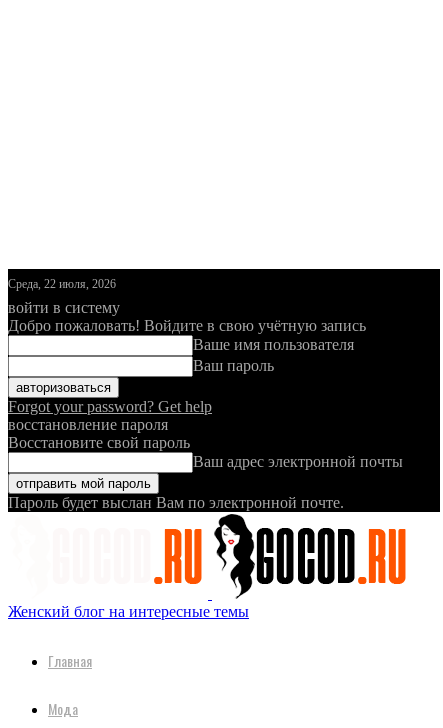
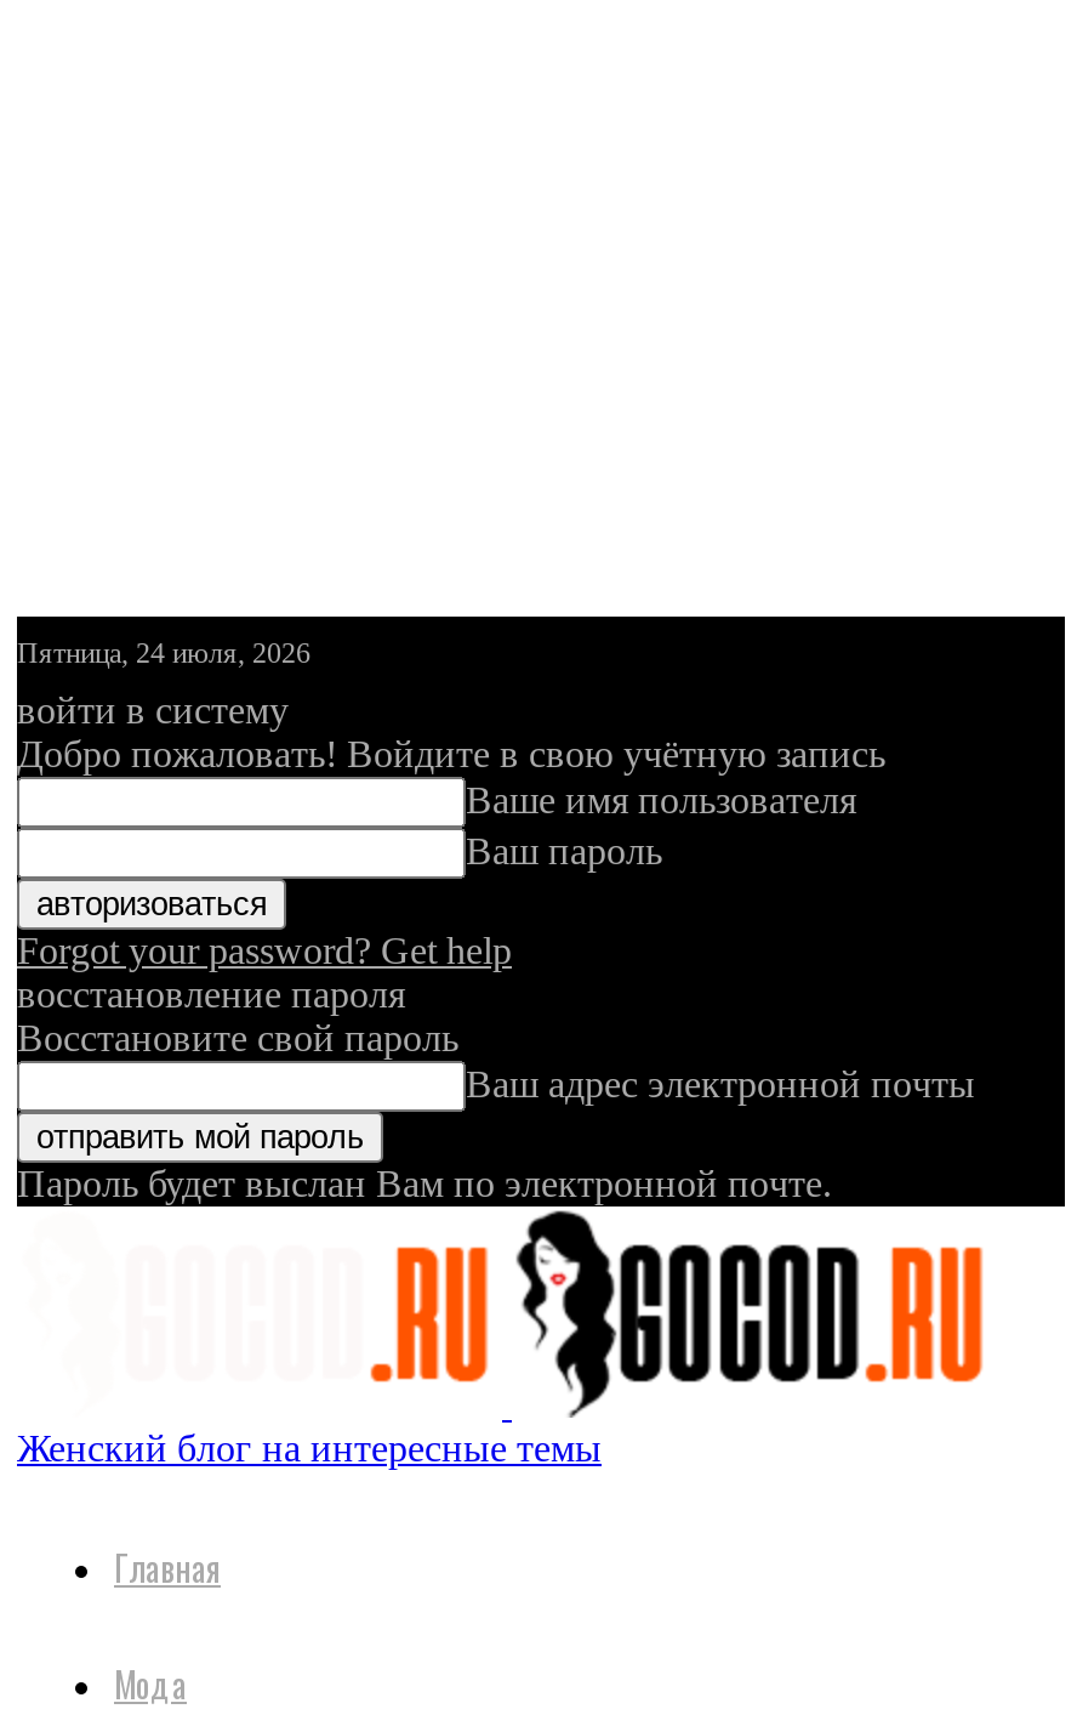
- Среда, 22 июля, 2026
+ Пятница, 24 июля, 2026
